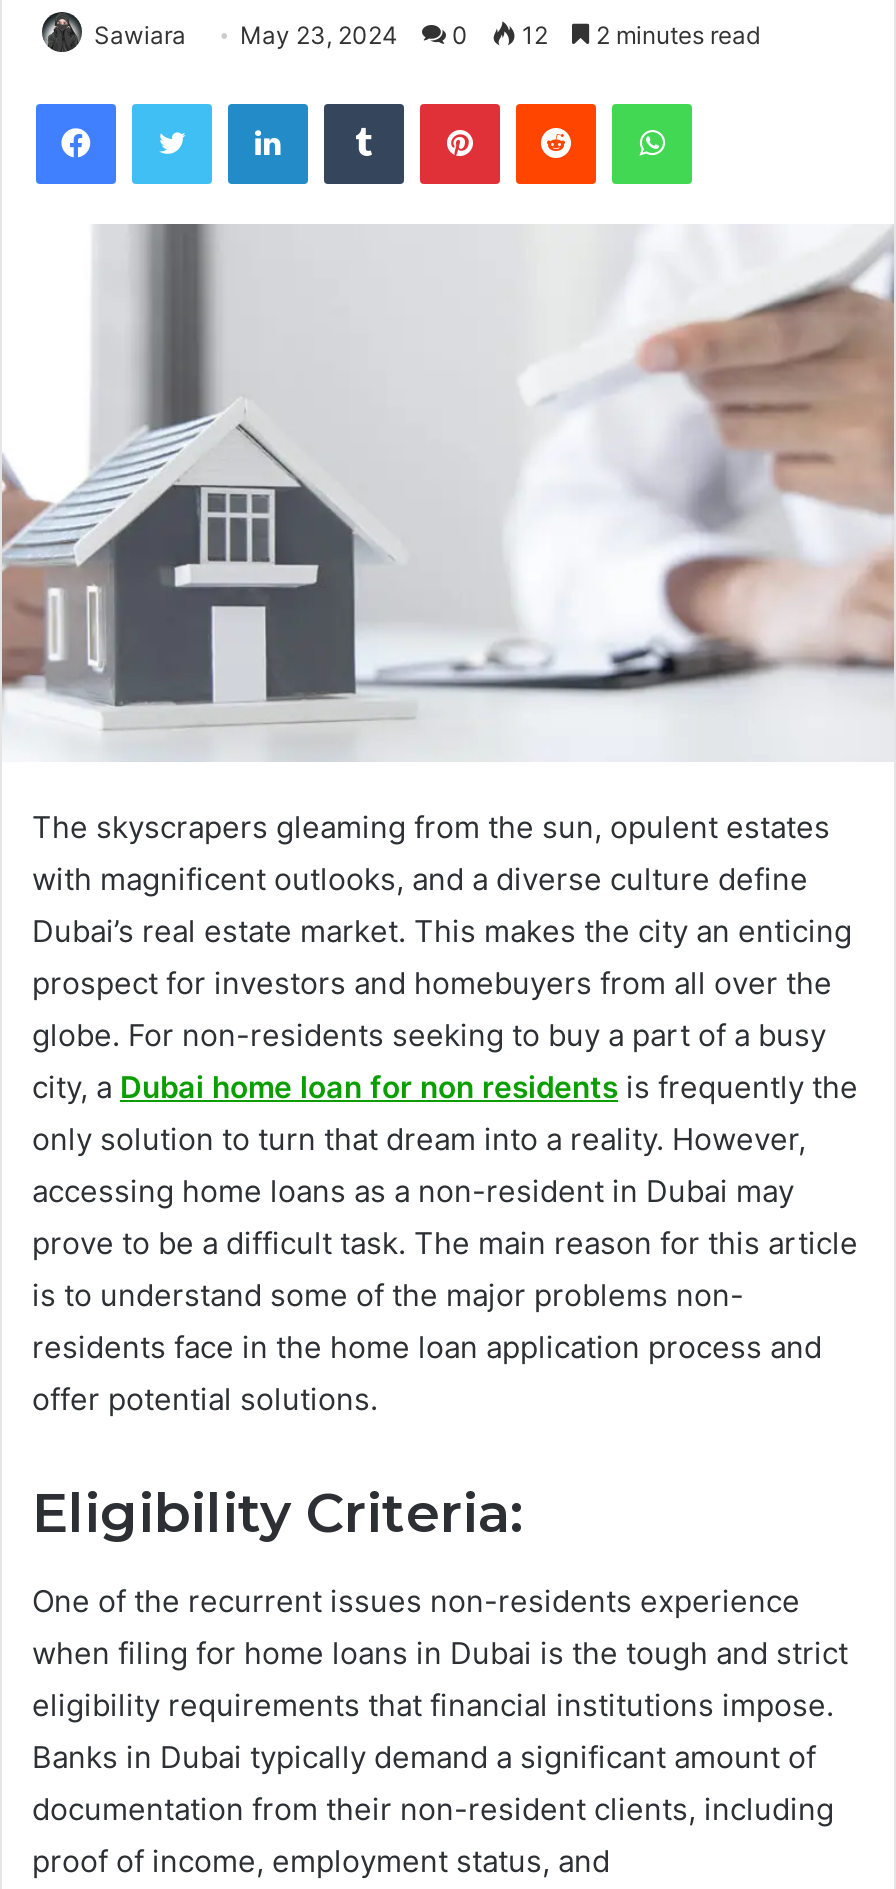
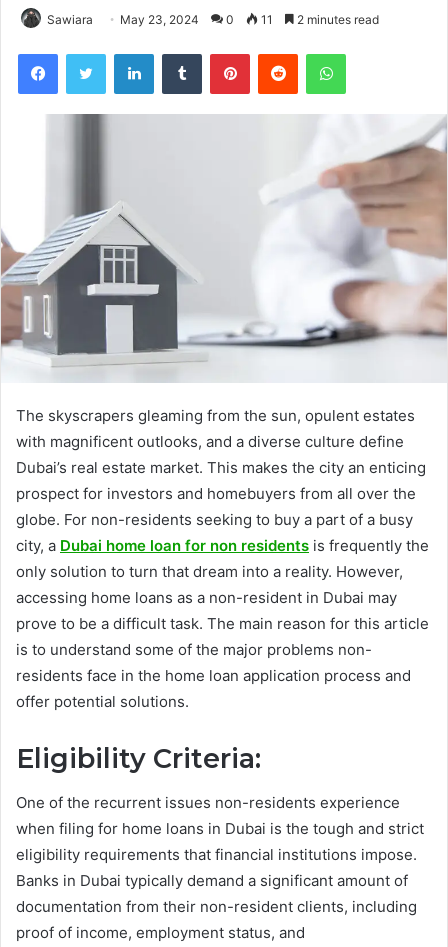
- Sawiara May 23, 2024 0 12 2 minutes read
+ Sawiara May 23, 2024 0 11 2 minutes read
